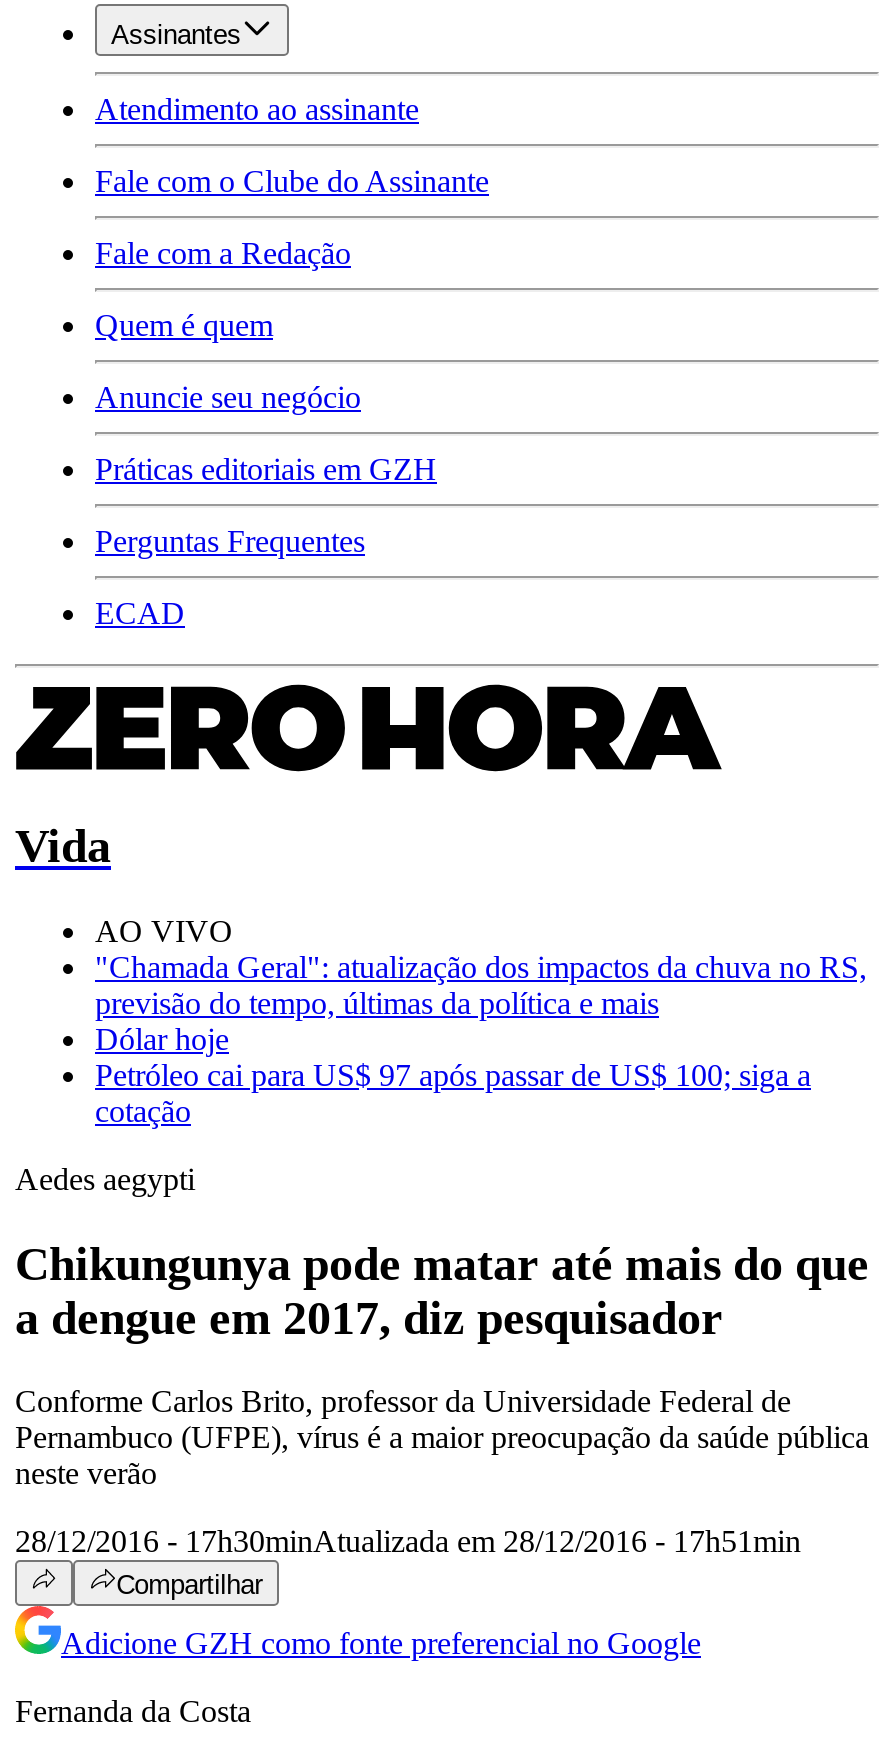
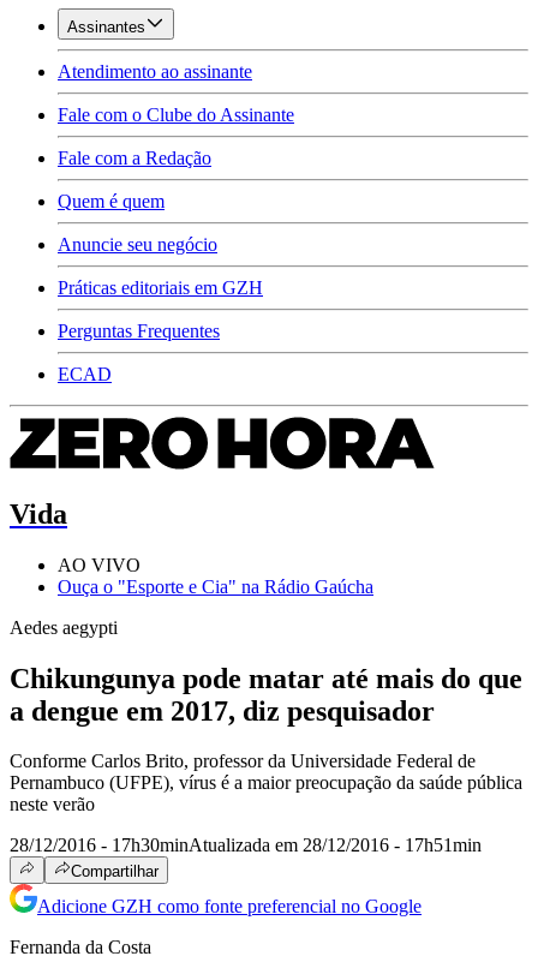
- "Chamada Geral": atualização dos impactos da chuva no RS,
- previsão do tempo, últimas da política e mais
- Dólar hoje
- Petróleo cai para US$ 97 após passar de US$ 100; siga a
- cotação
+ Ouça o "Esporte e Cia" na Rádio Gaúcha
